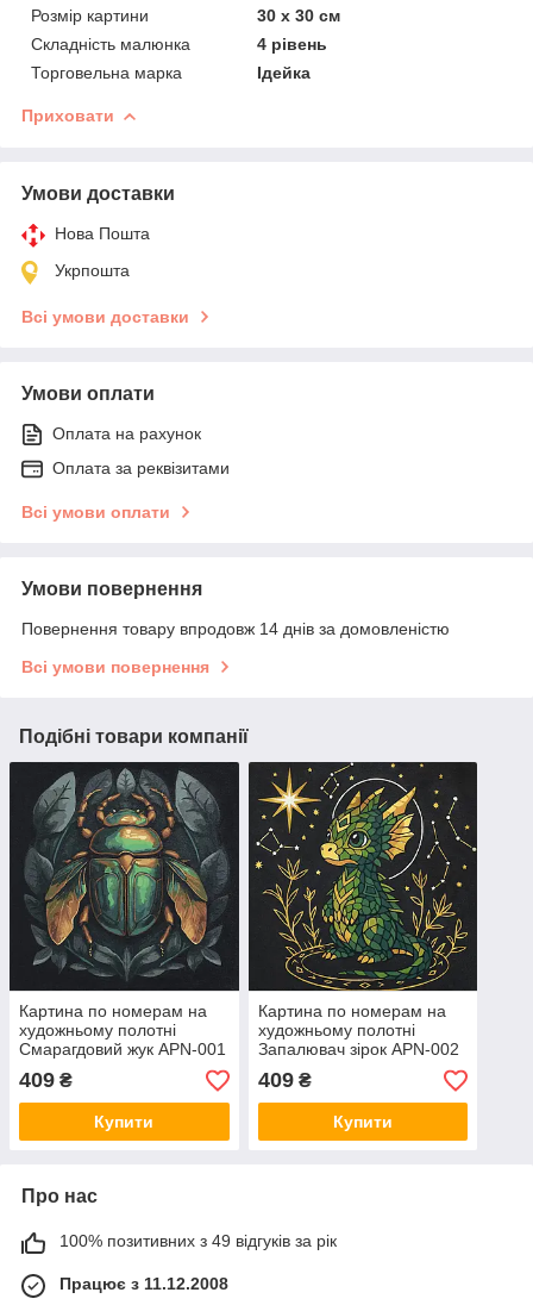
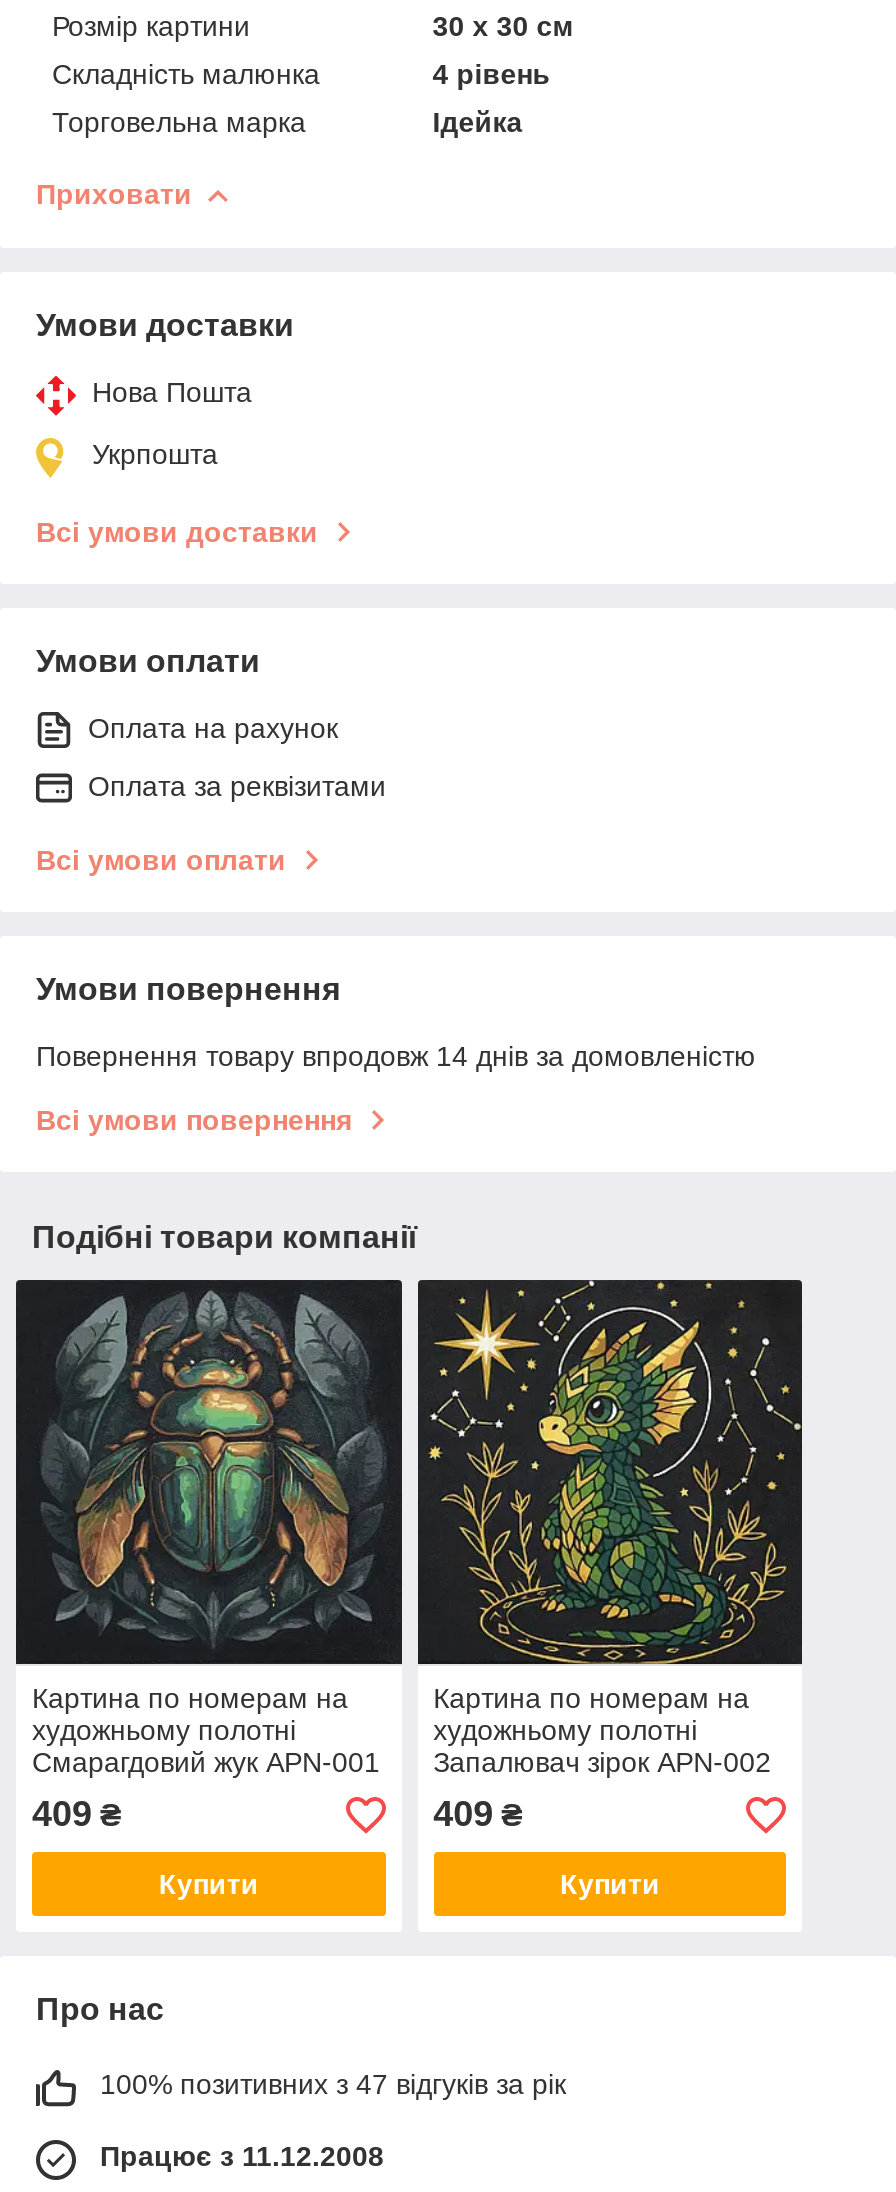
- 100% позитивних з 49 відгуків за рік
+ 100% позитивних з 47 відгуків за рік
